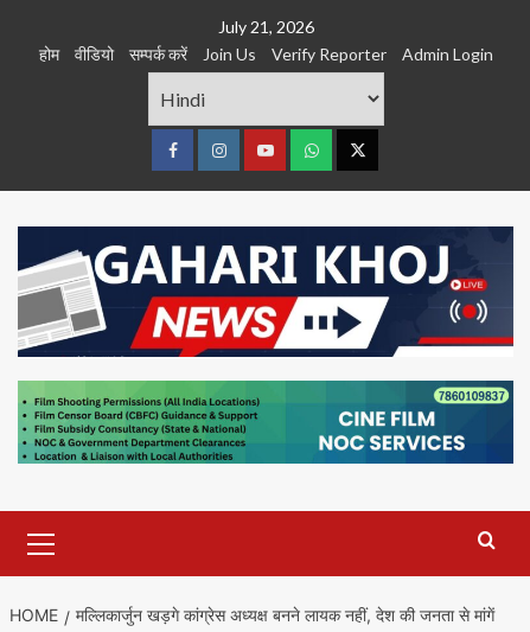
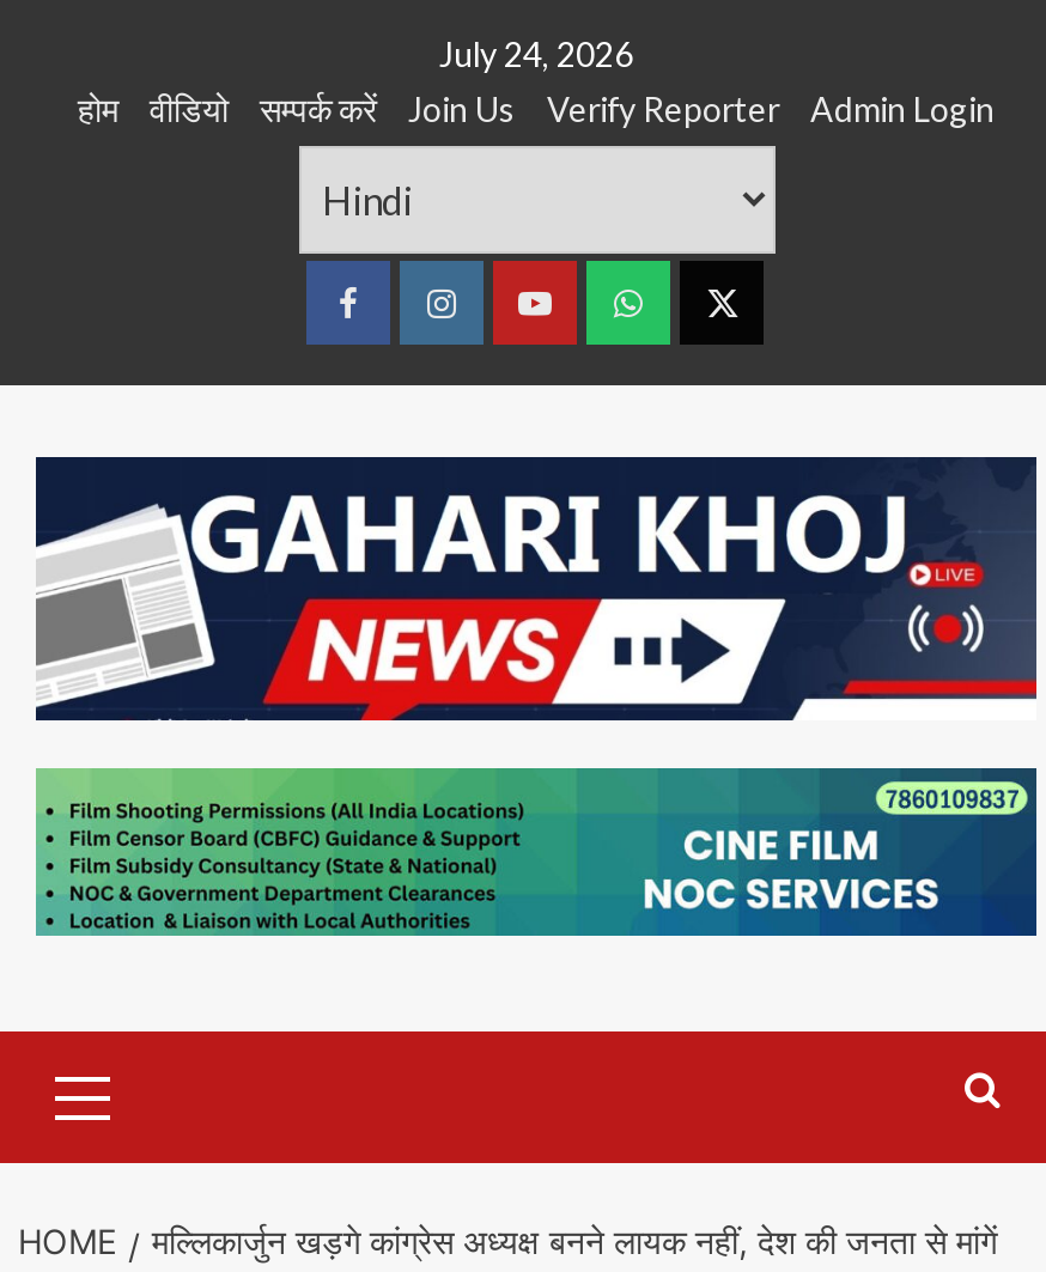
- July 21, 2026
+ July 24, 2026
